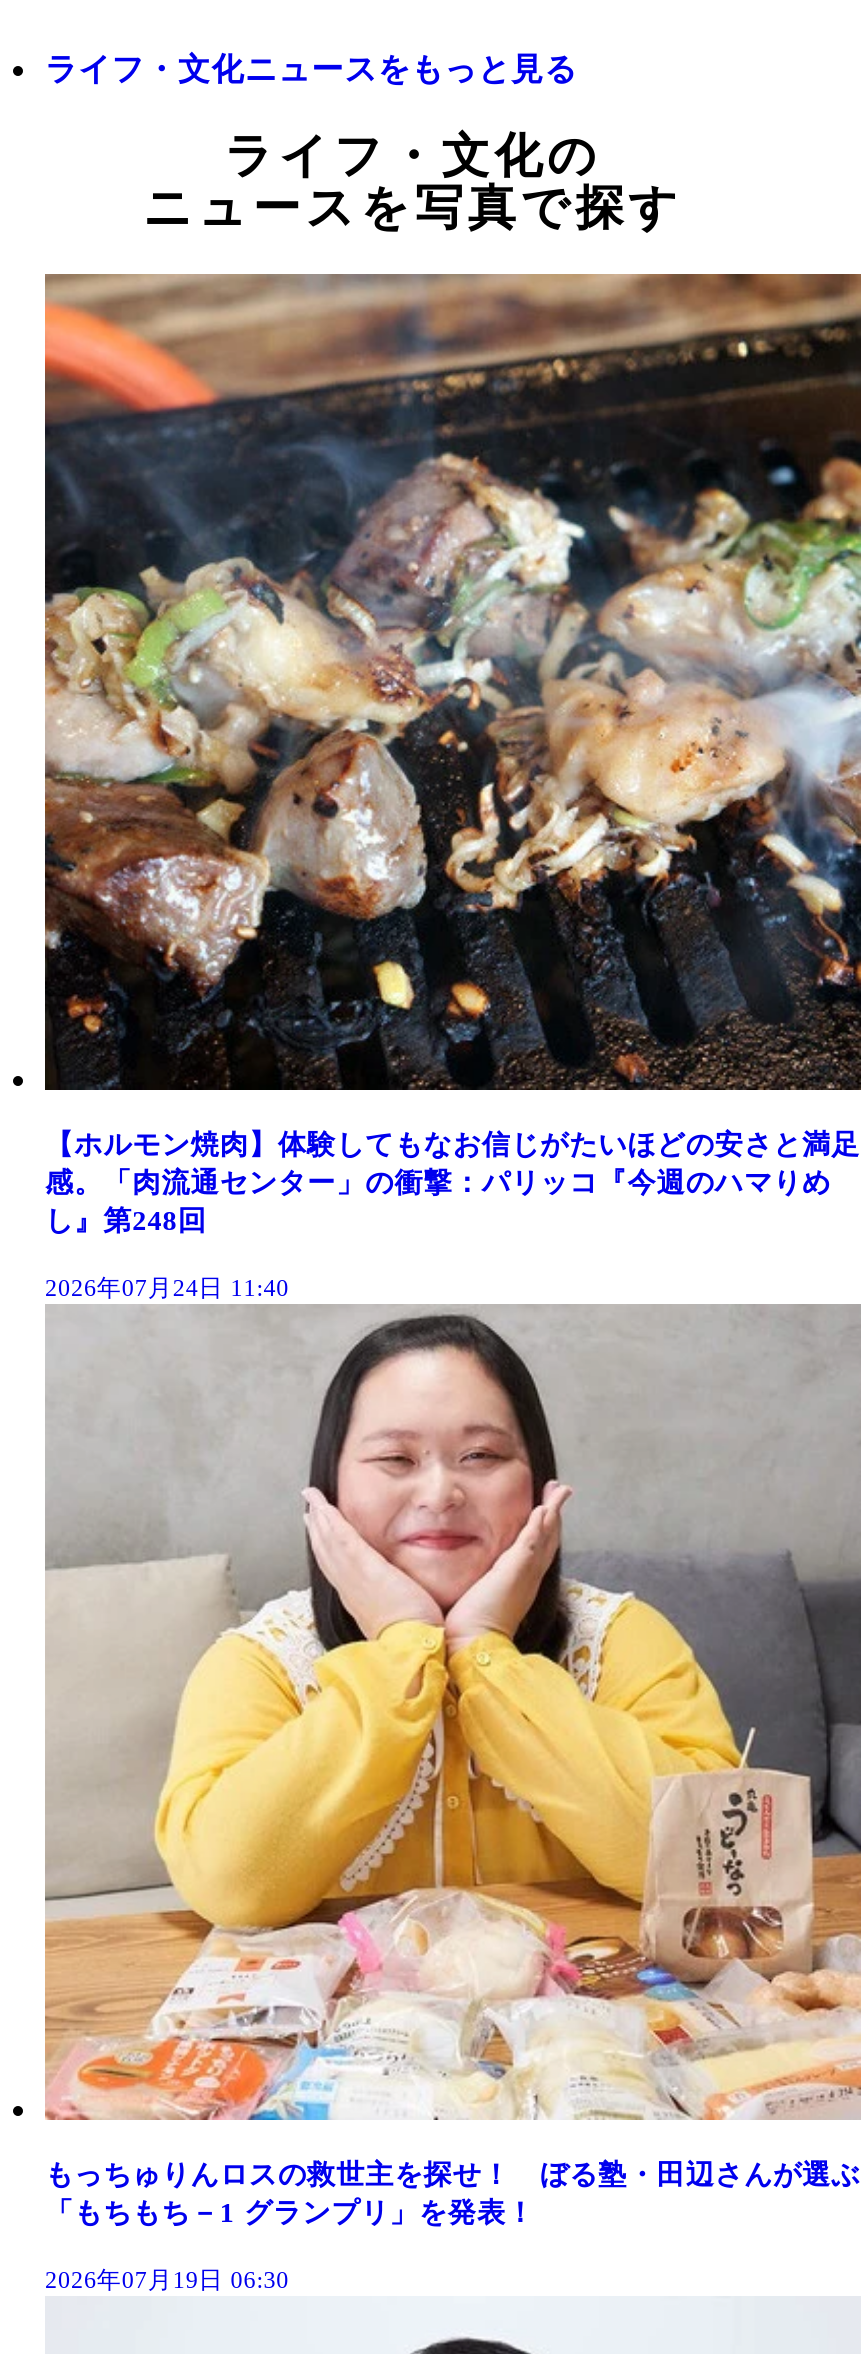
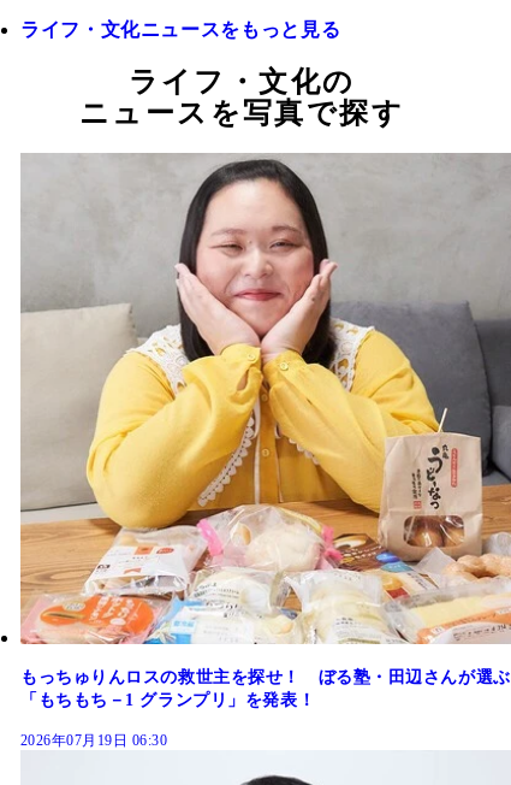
- [image]
- 【ホルモン焼肉】体験してもなお信じがたいほどの安さと満足
- 感。「肉流通センター」の衝撃：パリッコ『今週のハマりめ
- し』第248回
- 2026年07月24日 11:40
